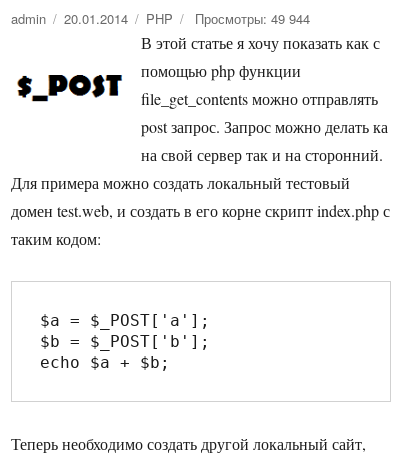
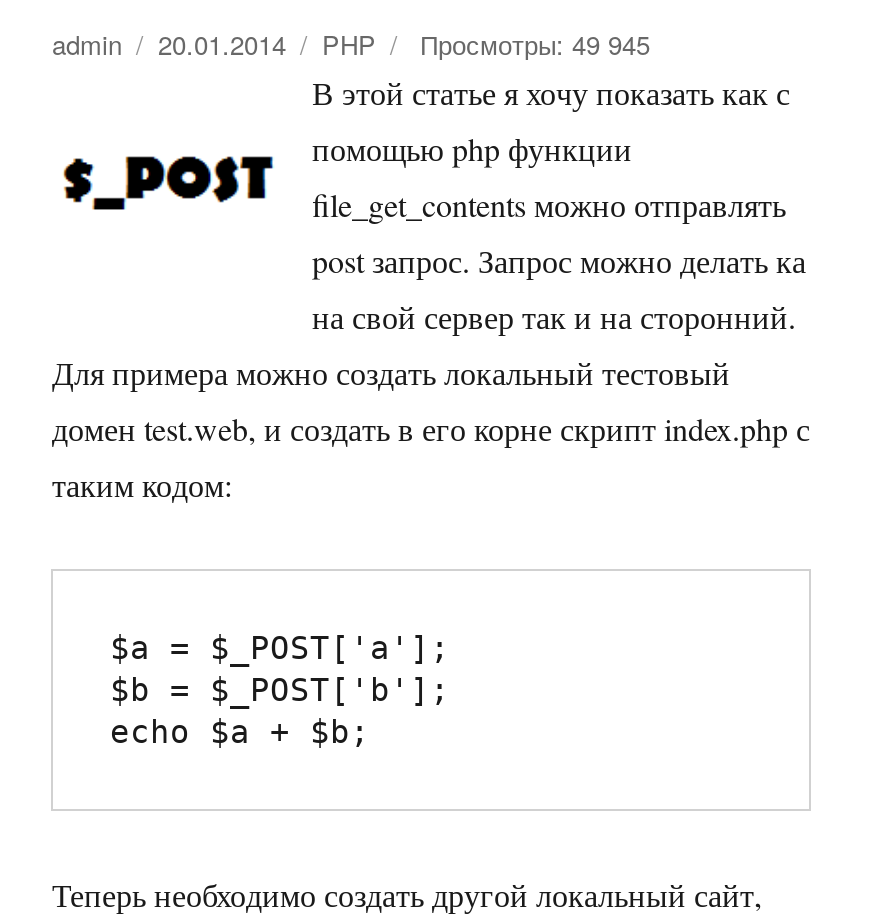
- Просмотры: 49 944
+ Просмотры: 49 945
